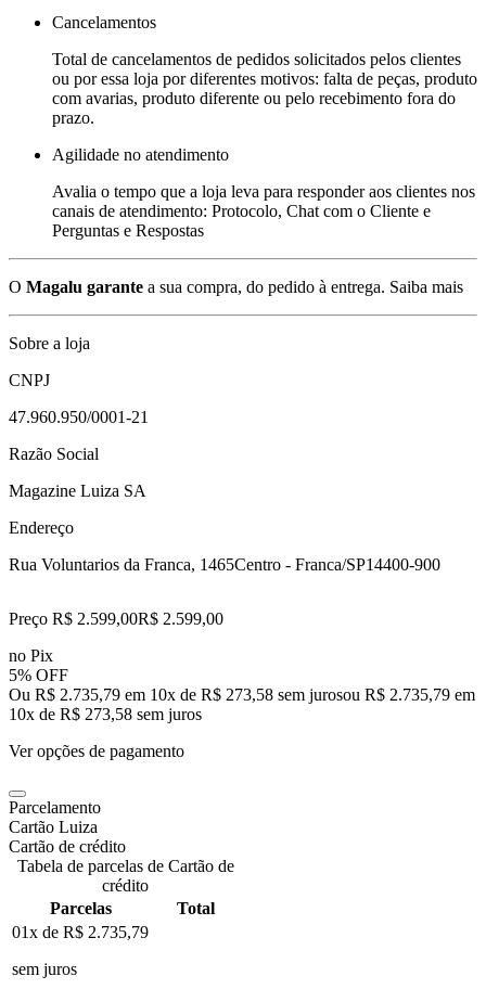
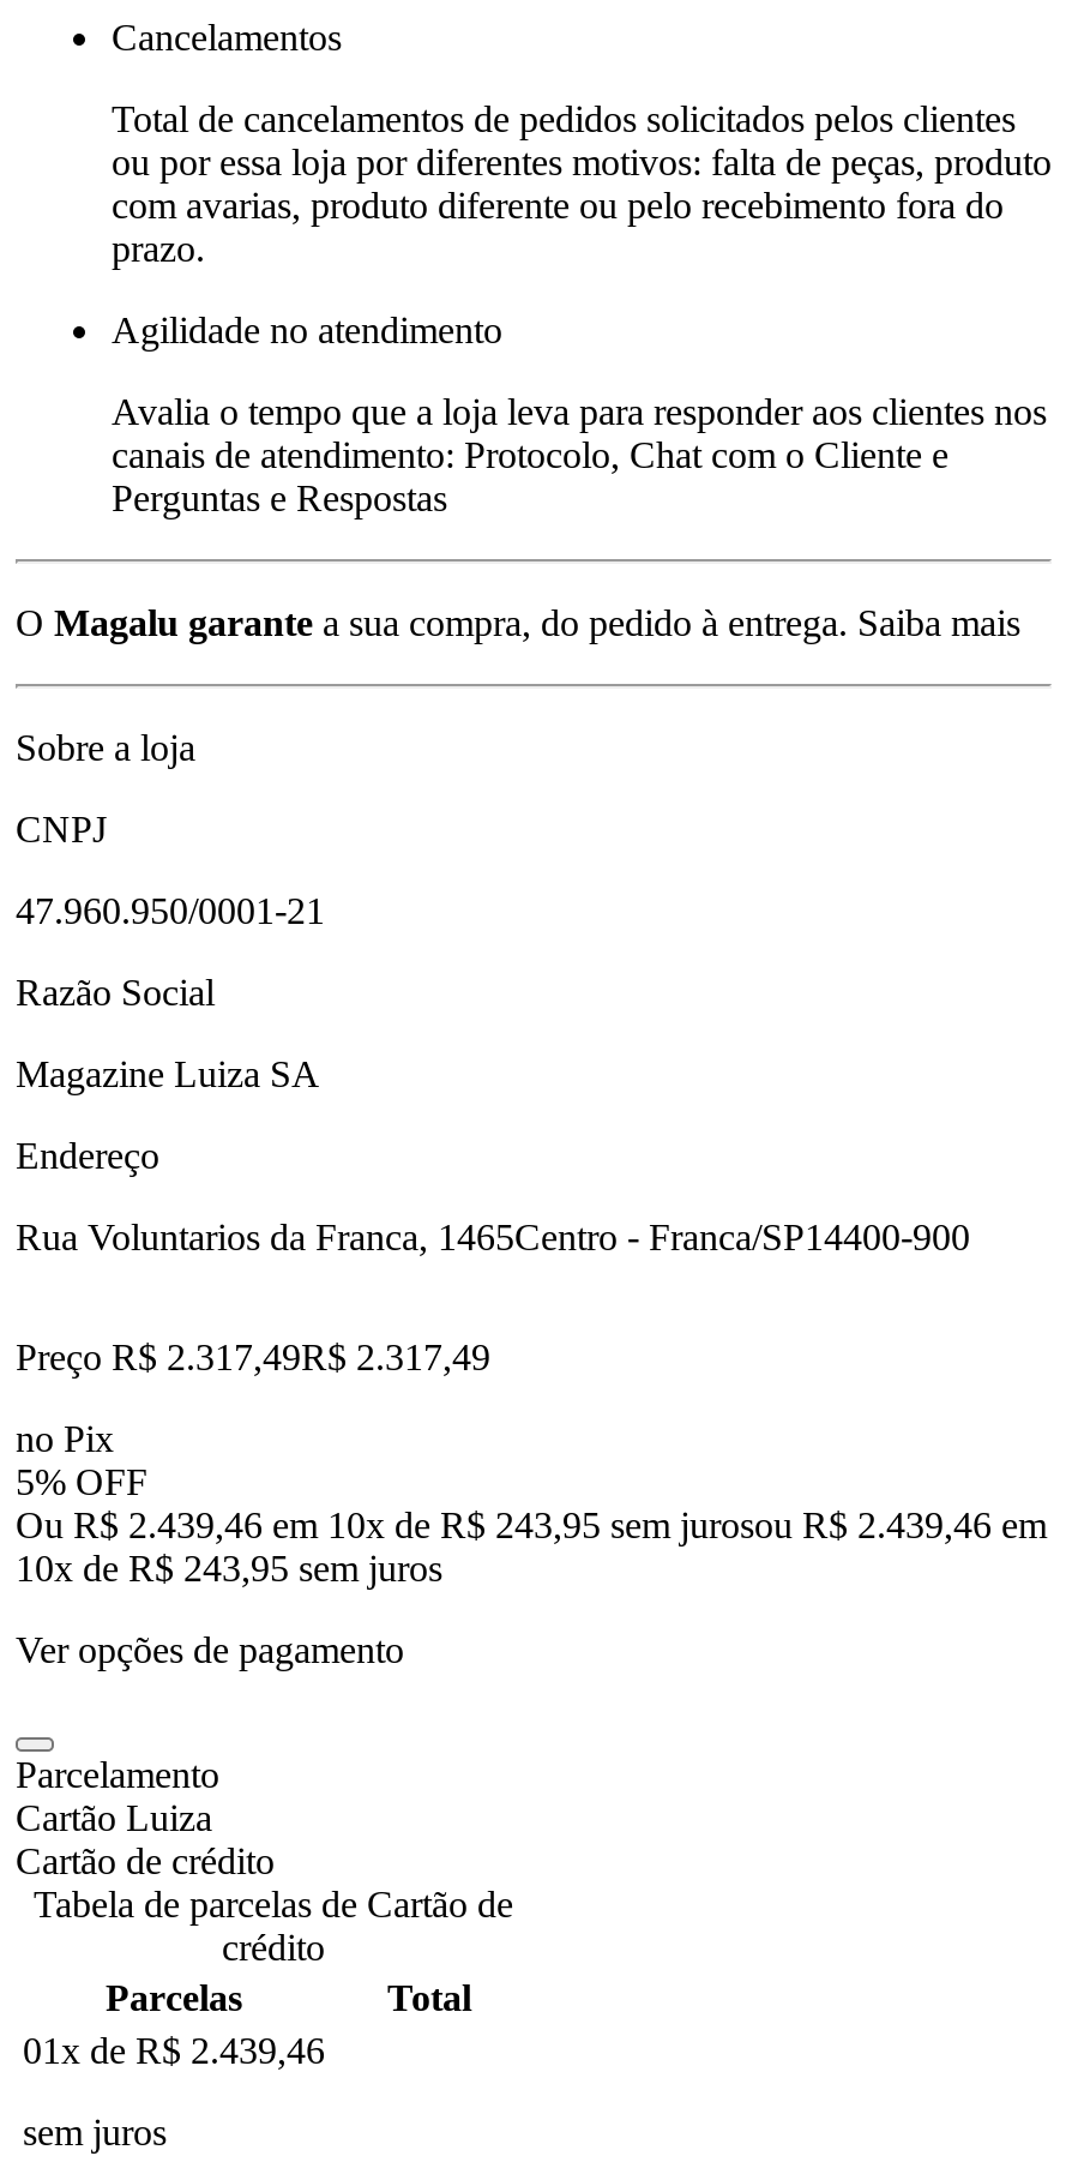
- Preço R$ 2.599,00R$ 2.599,00
+ Preço R$ 2.317,49R$ 2.317,49

- Ou R$ 2.735,79 em 10x de R$ 273,58 sem jurosou R$ 2.735,79 em
+ Ou R$ 2.439,46 em 10x de R$ 243,95 sem jurosou R$ 2.439,46 em

- 10x de R$ 273,58 sem juros
+ 10x de R$ 243,95 sem juros

- 01x de R$ 2.735,79
+ 01x de R$ 2.439,46
